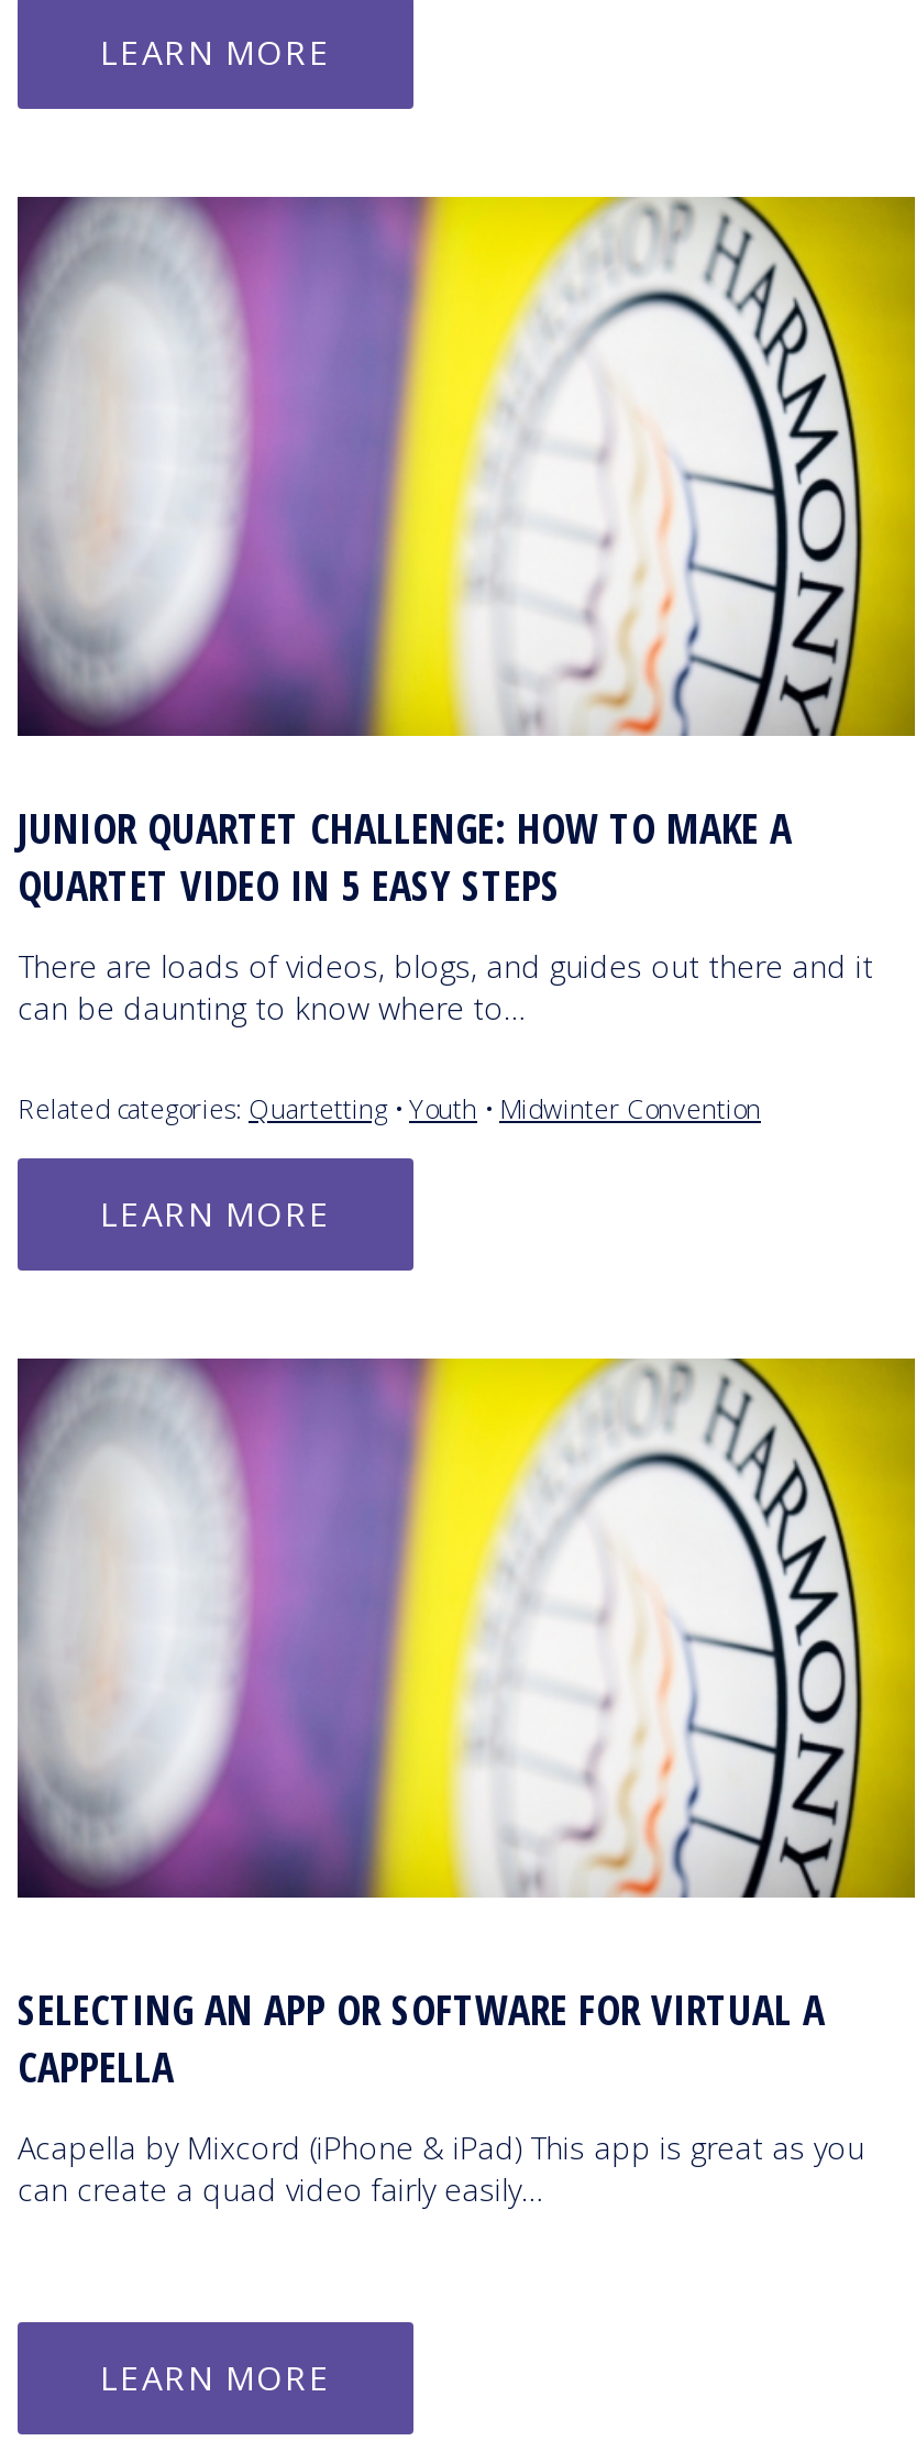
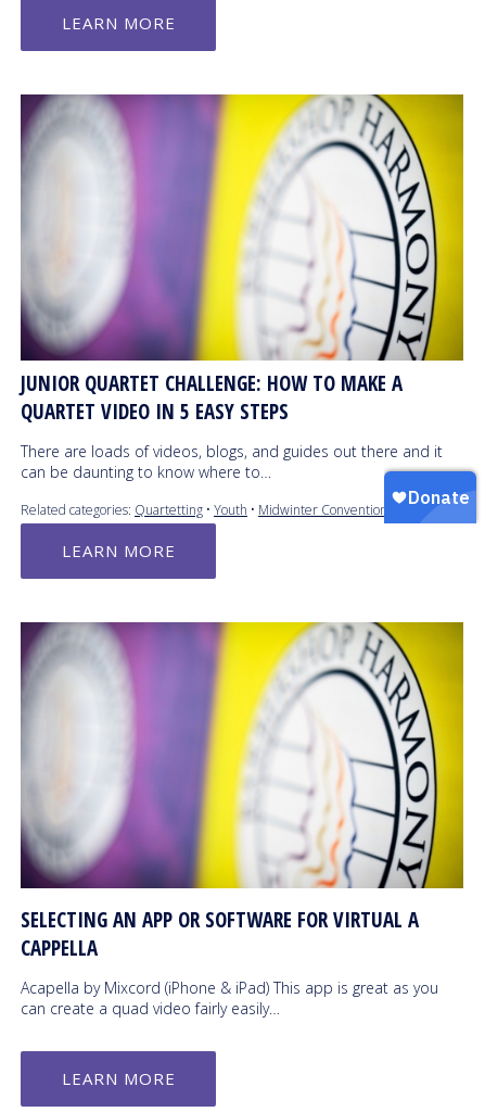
+ [image]
